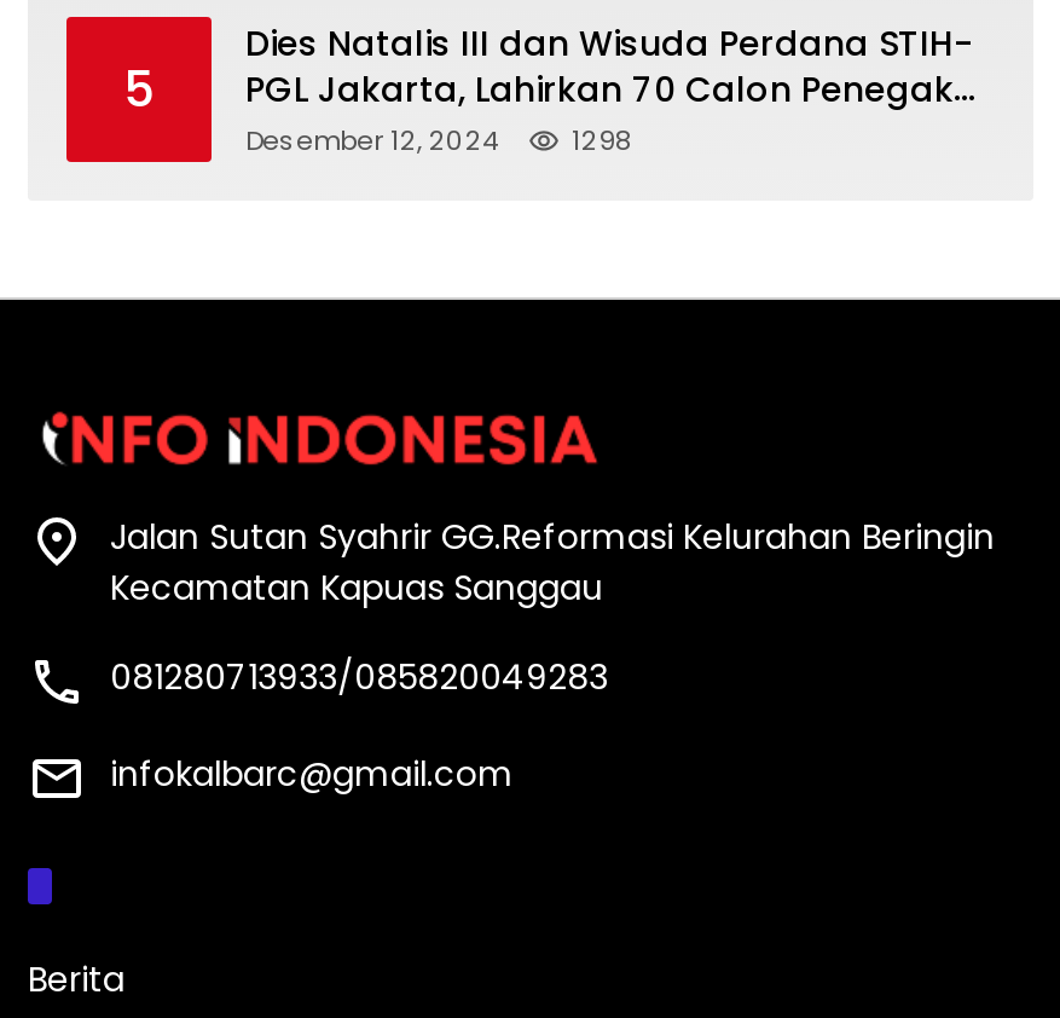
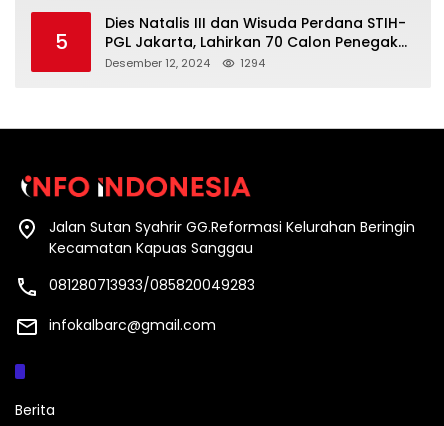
- 1298
+ 1294
